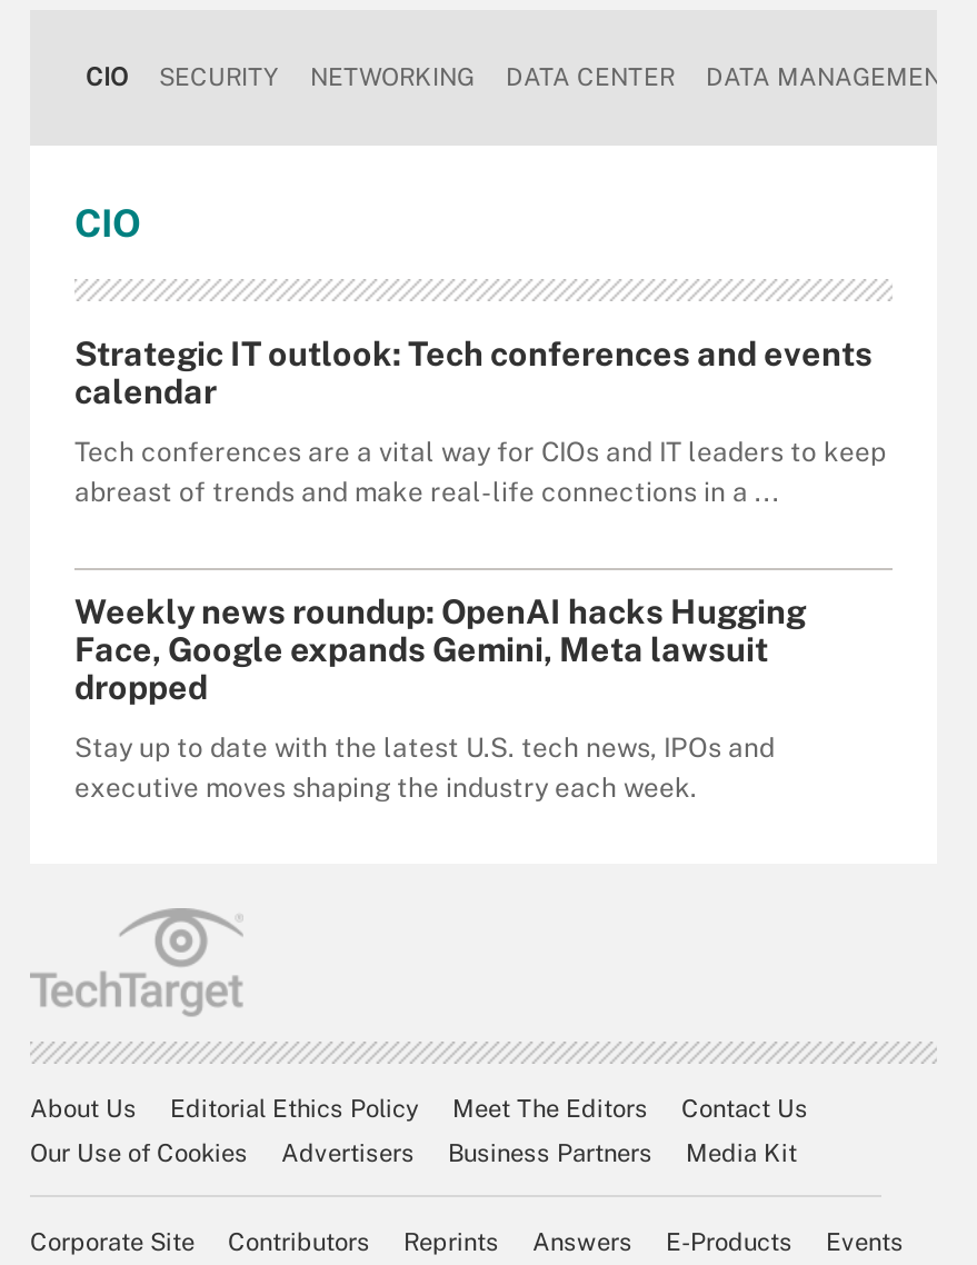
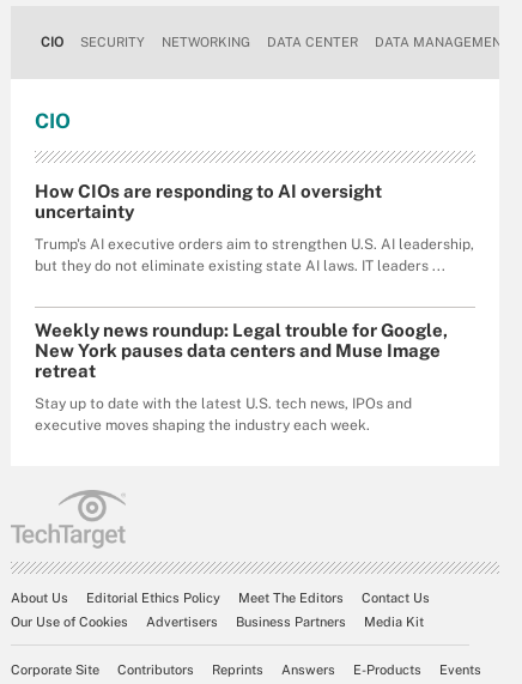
- Strategic IT outlook: Tech conferences and events
- calendar
+ How CIOs are responding to AI oversight
+ uncertainty

- Tech conferences are a vital way for CIOs and IT leaders to keep
- abreast of trends and make real-life connections in a ...
+ Trump's AI executive orders aim to strengthen U.S. AI leadership,
+ but they do not eliminate existing state AI laws. IT leaders ...

- Weekly news roundup: OpenAI hacks Hugging
- Face, Google expands Gemini, Meta lawsuit
- dropped
+ Weekly news roundup: Legal trouble for Google,
+ New York pauses data centers and Muse Image
+ retreat
